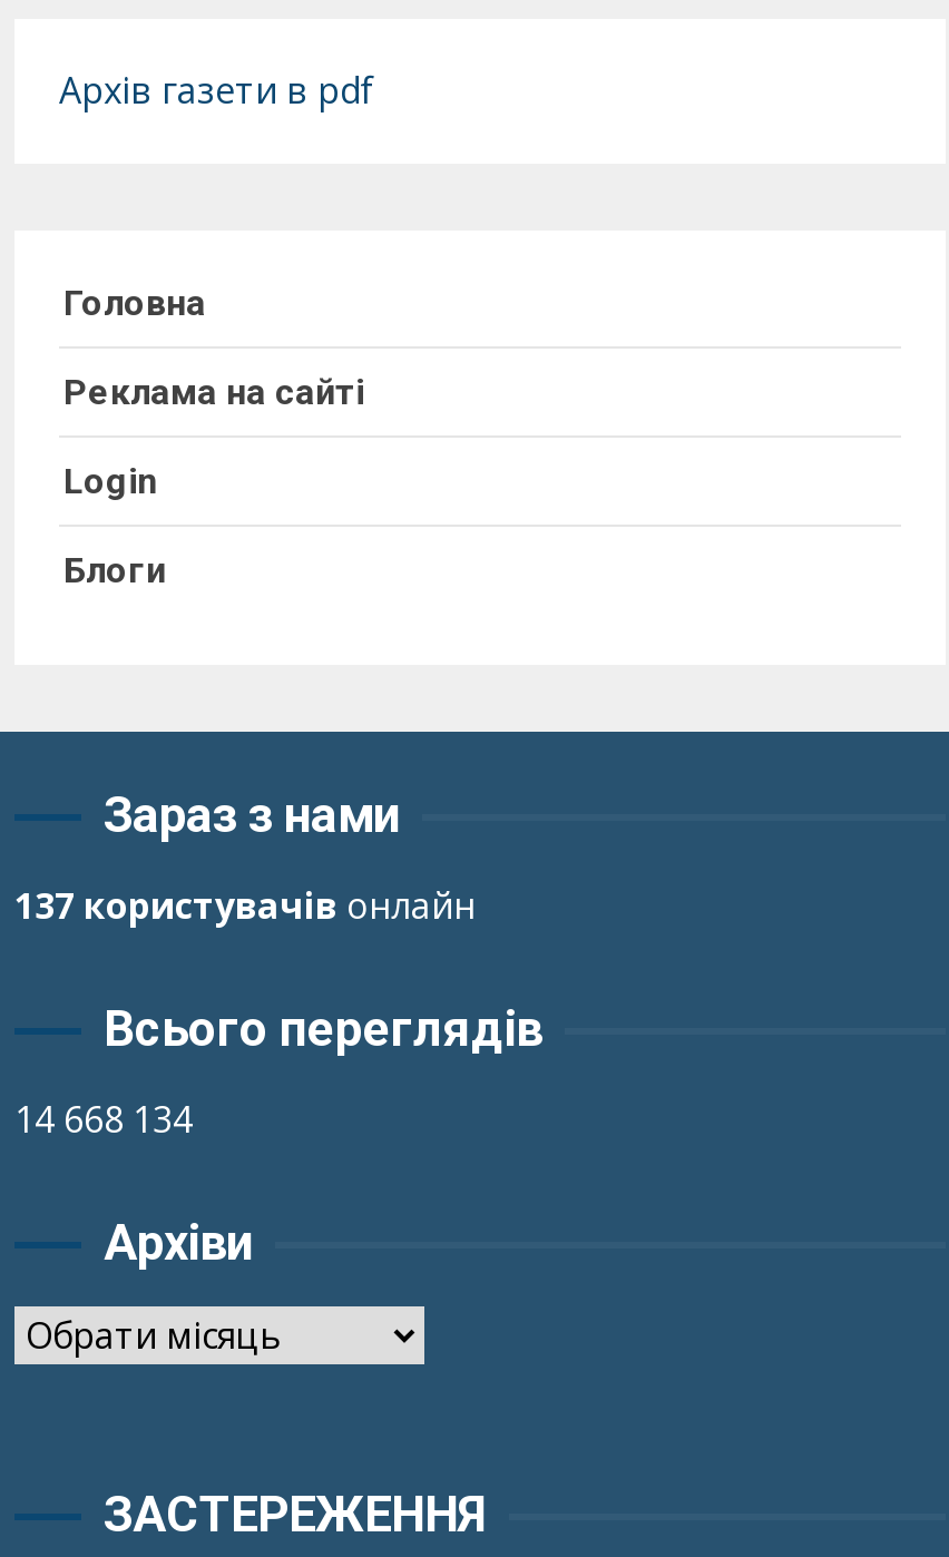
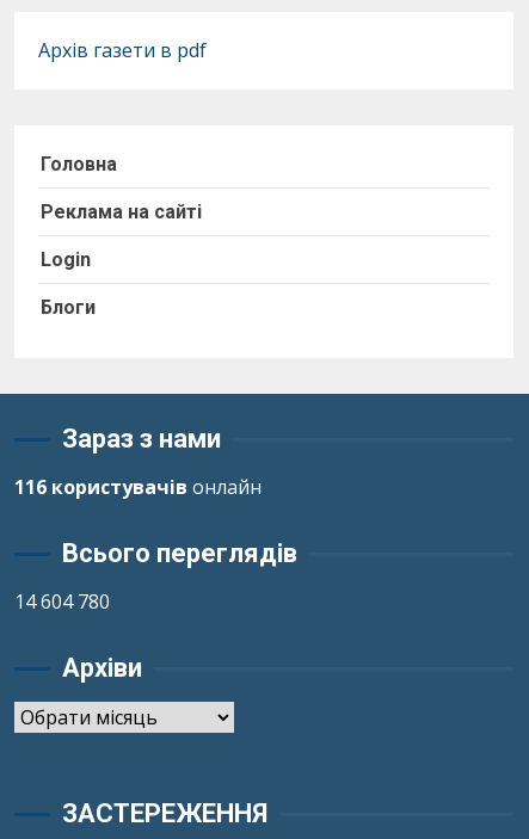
- 137 користувачів онлайн
+ 116 користувачів онлайн

- 14 668 134
+ 14 604 780
